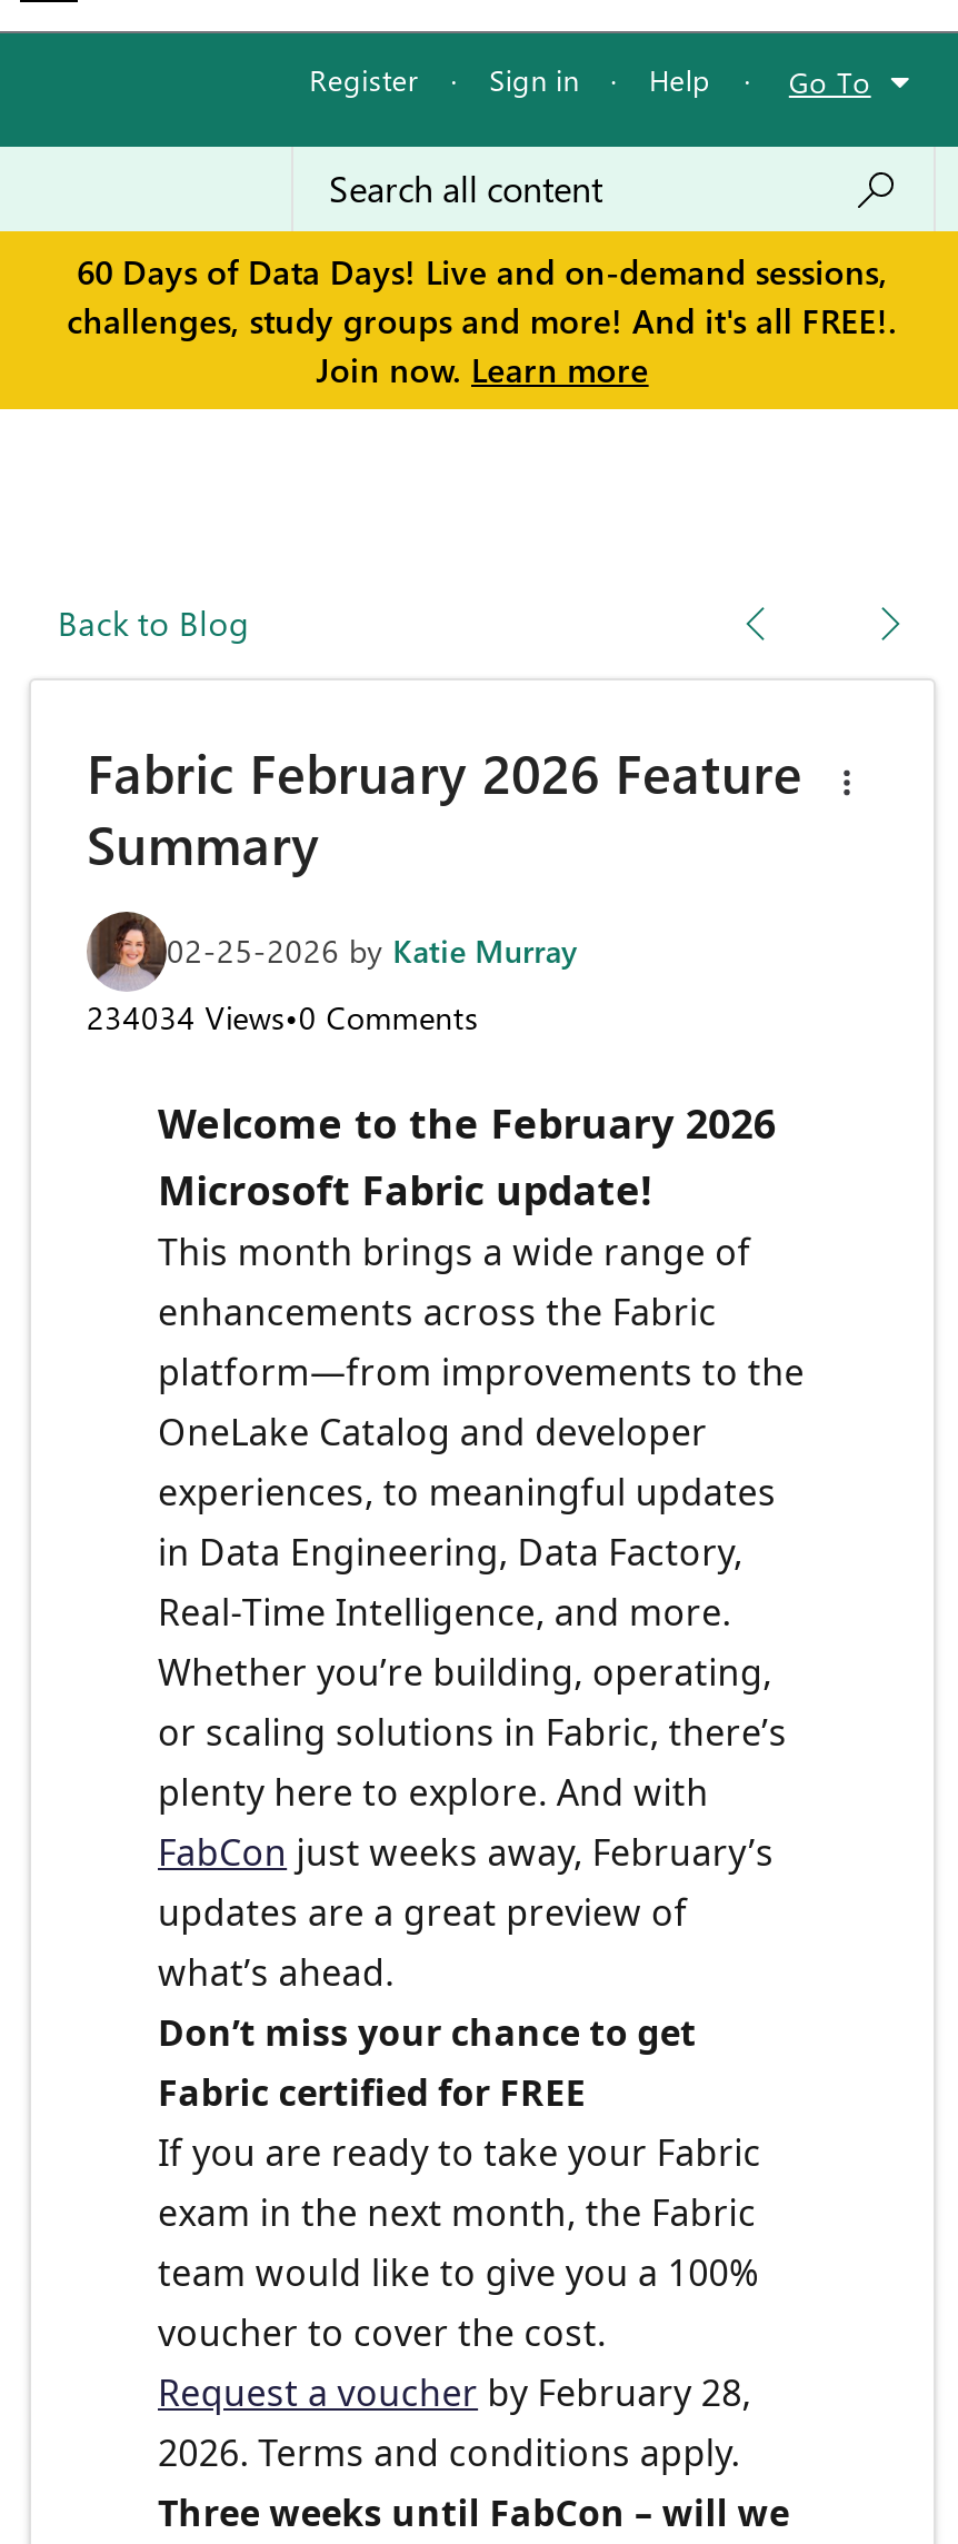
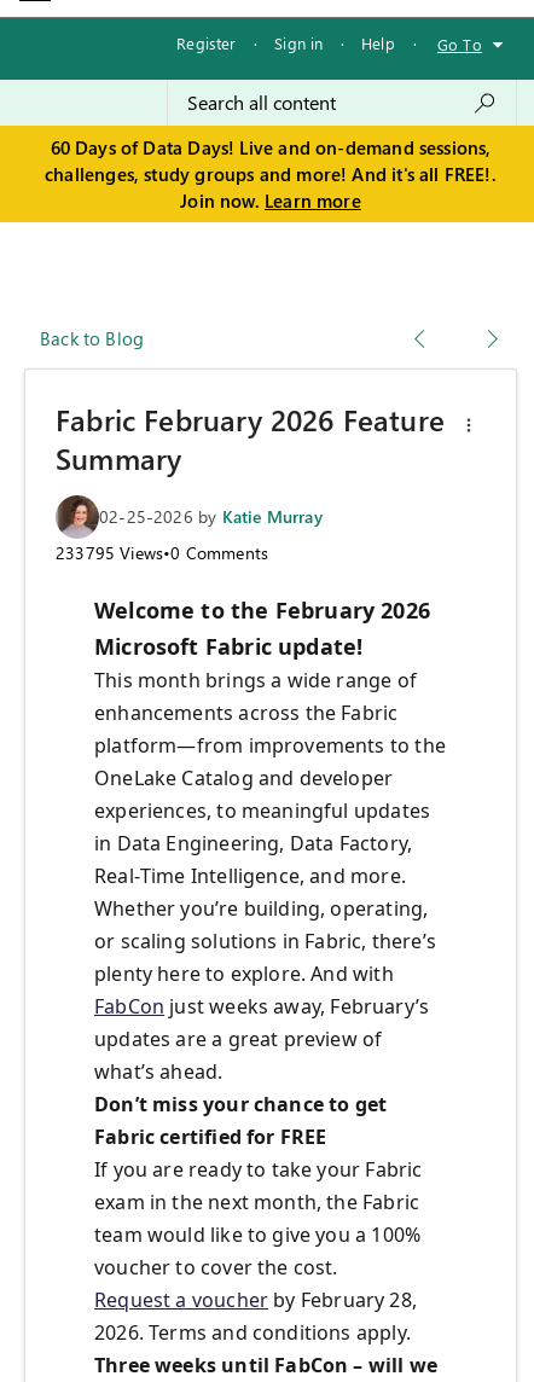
- 234034 Views•0 Comments
+ 233795 Views•0 Comments
